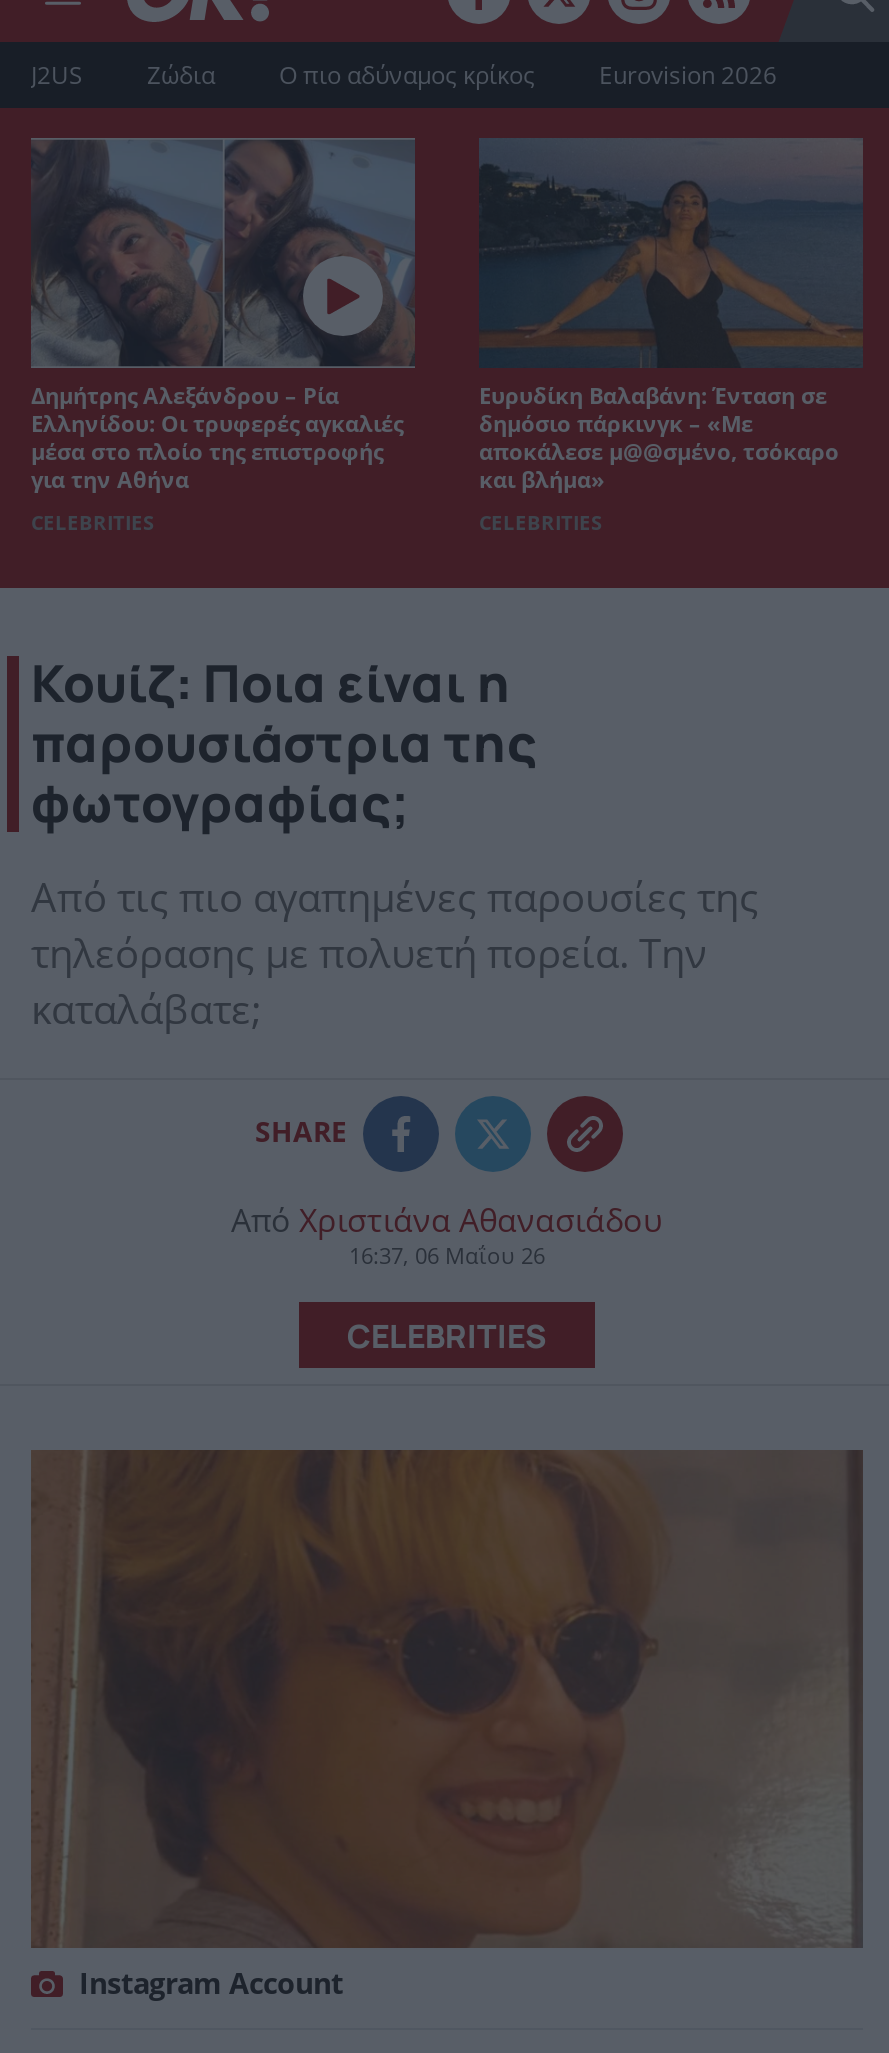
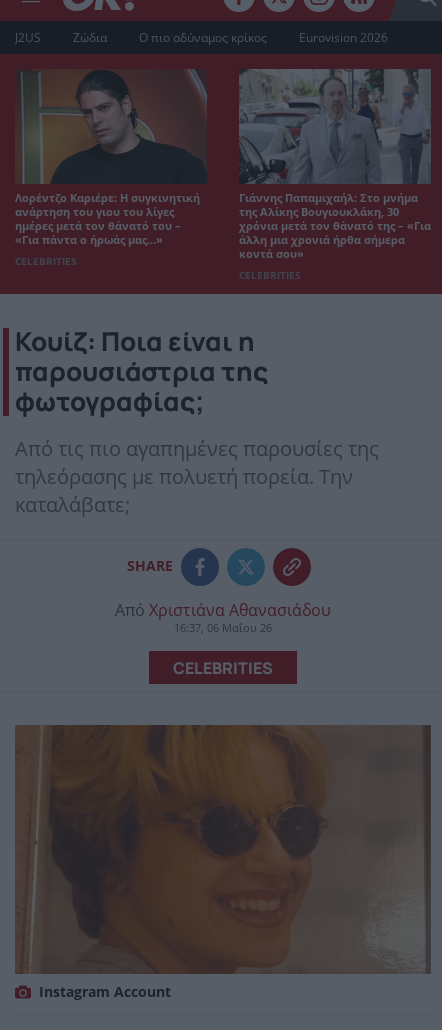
- [image]
- Δημήτρης Αλεξάνδρου – Ρία
- Ελληνίδου: Οι τρυφερές αγκαλιές
- μέσα στο πλοίο της επιστροφής
- για την Αθήνα
+ [image]
+ Λορέντζο Καριέρε: Η συγκινητική
+ ανάρτηση του γιου του λίγες
+ ημέρες μετά τον θάνατό του –
+ «Για πάντα ο ήρωάς μας…»

- [image]
- Ευρυδίκη Βαλαβάνη: Ένταση σε
- δημόσιο πάρκινγκ – «Με
- αποκάλεσε μ@@σμένο, τσόκαρο
- και βλήμα»
+ [image]
+ Γιάννης Παπαμιχαήλ: Στο μνήμα
+ της Αλίκης Βουγιουκλάκη, 30
+ χρόνια μετά τον θάνατό της – «Για
+ άλλη μια χρονιά ήρθα σήμερα
+ κοντά σου»
